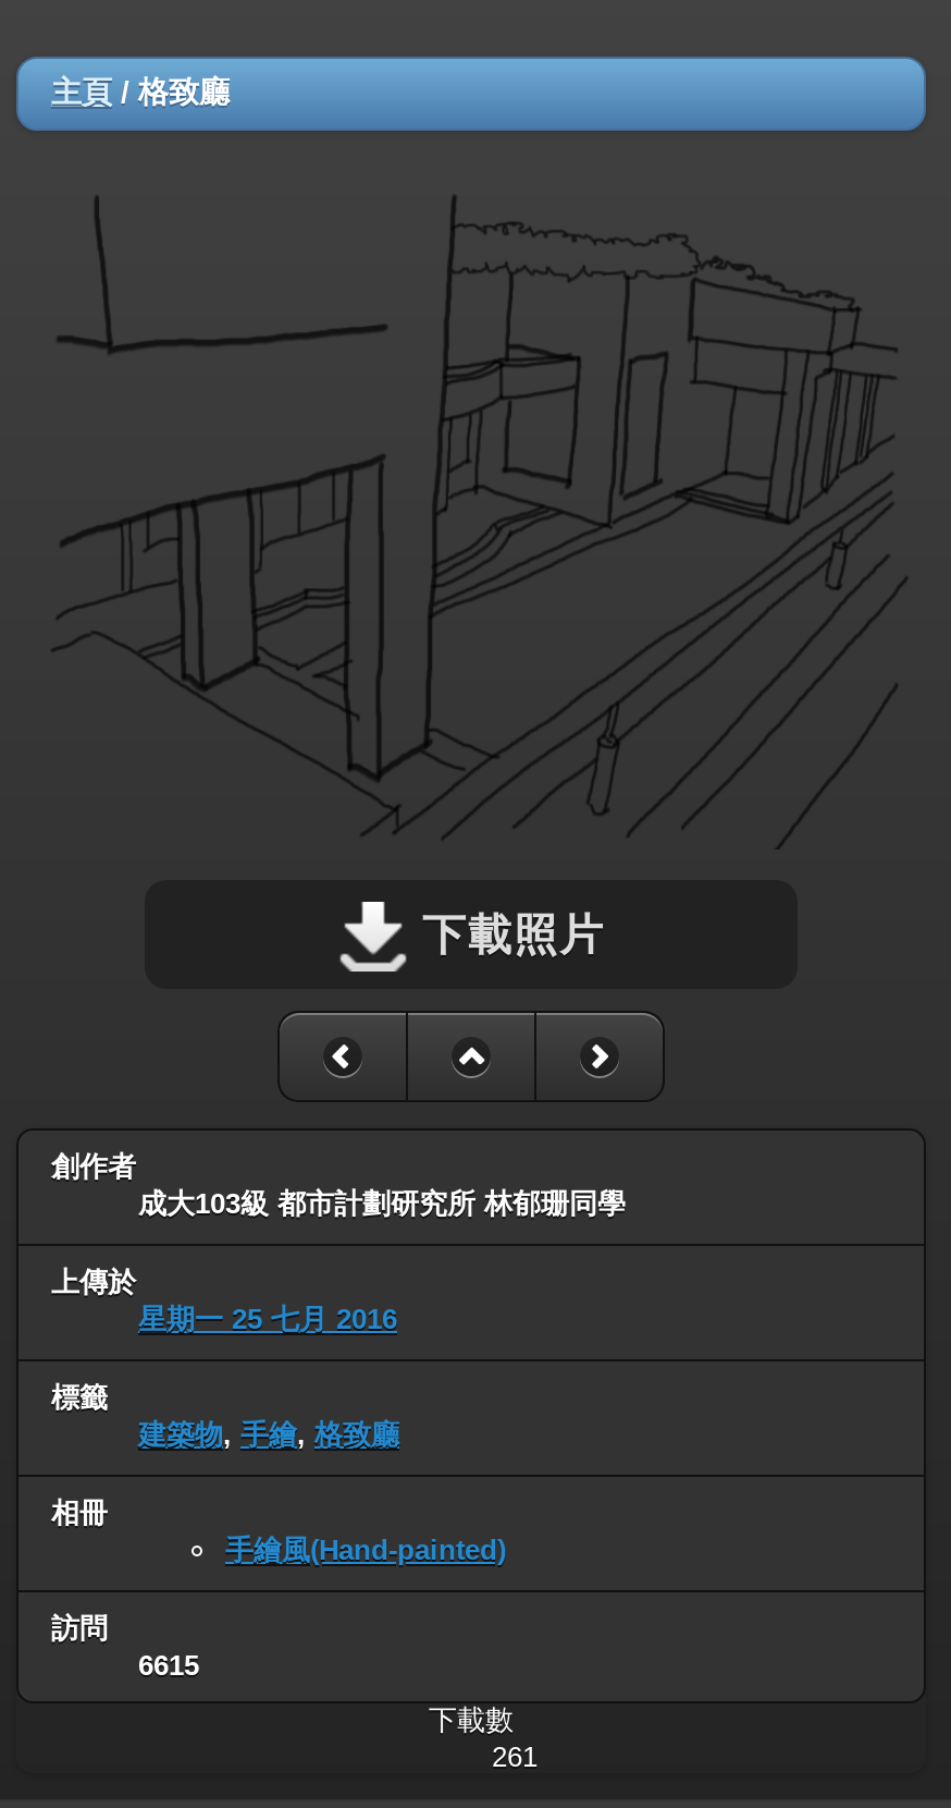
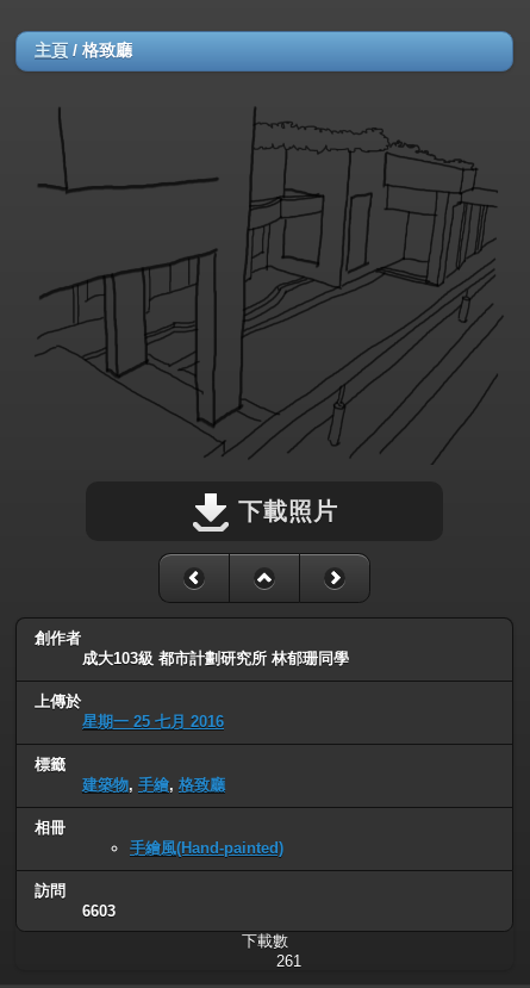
- 6615
+ 6603
